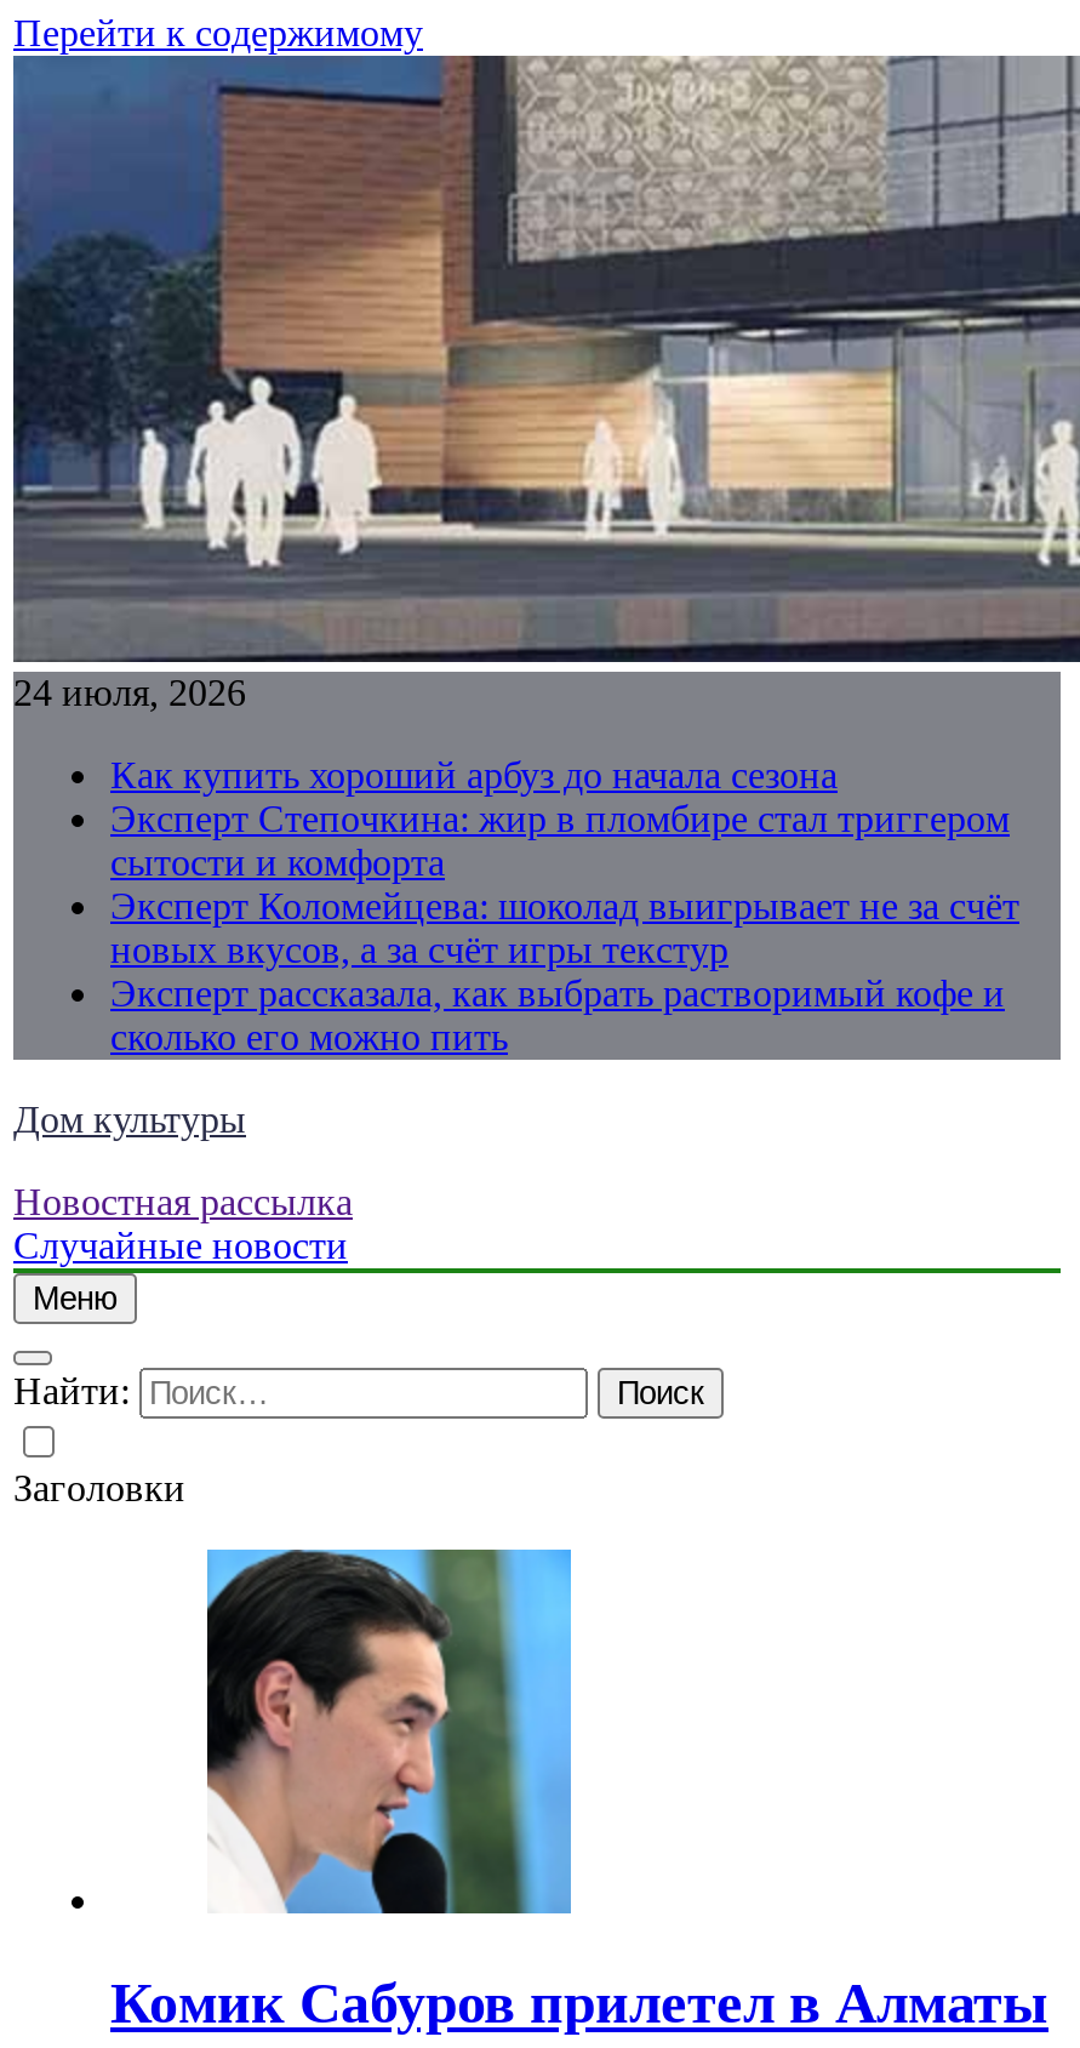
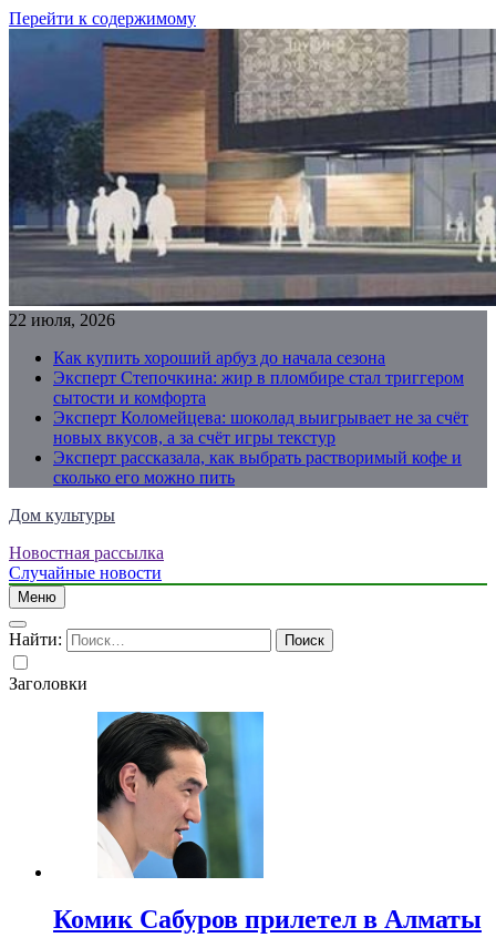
- 24 июля, 2026
+ 22 июля, 2026
